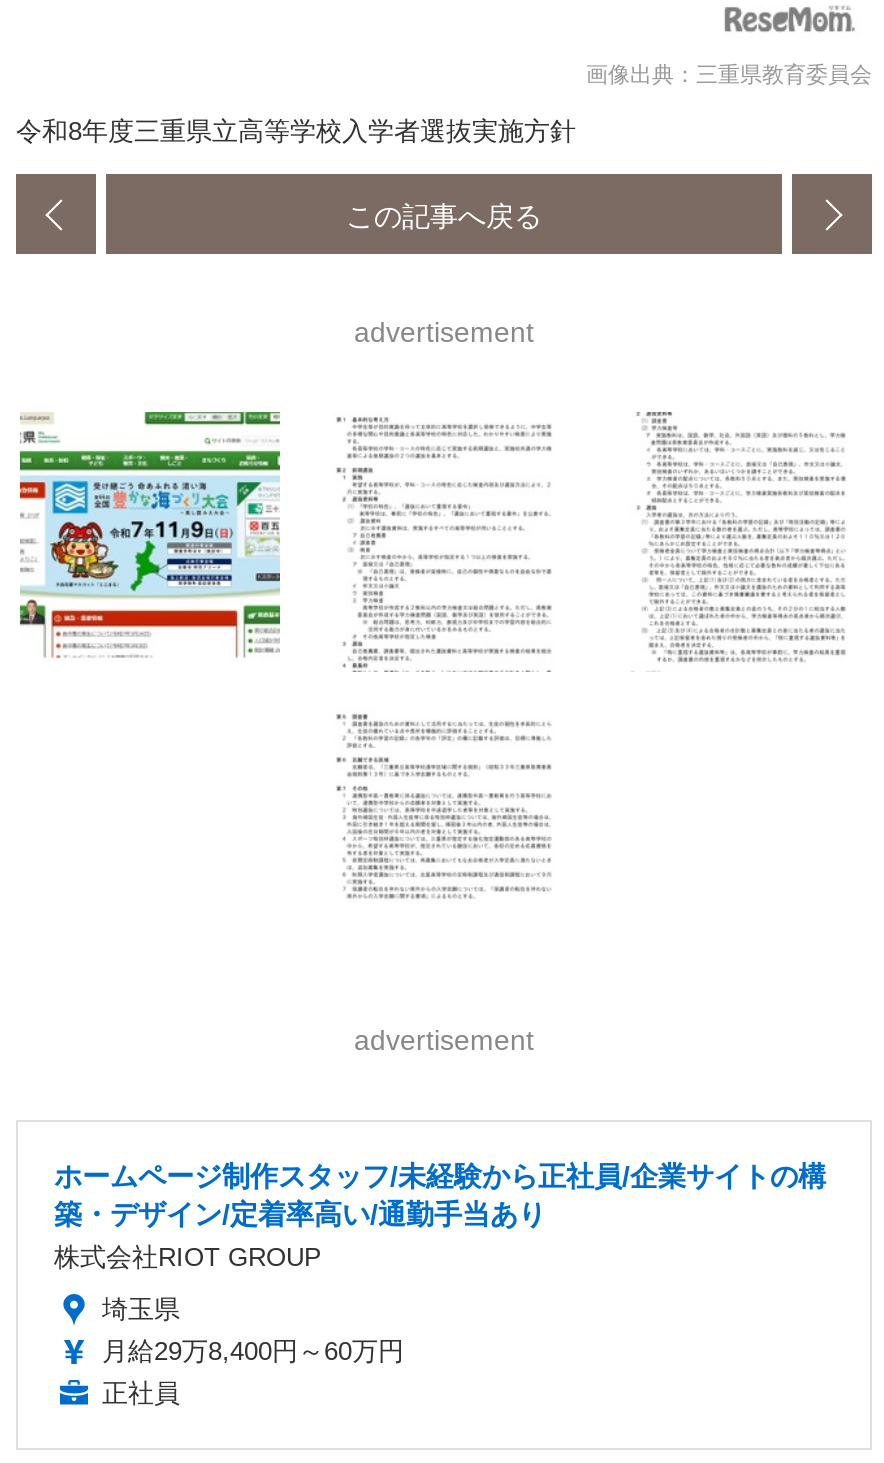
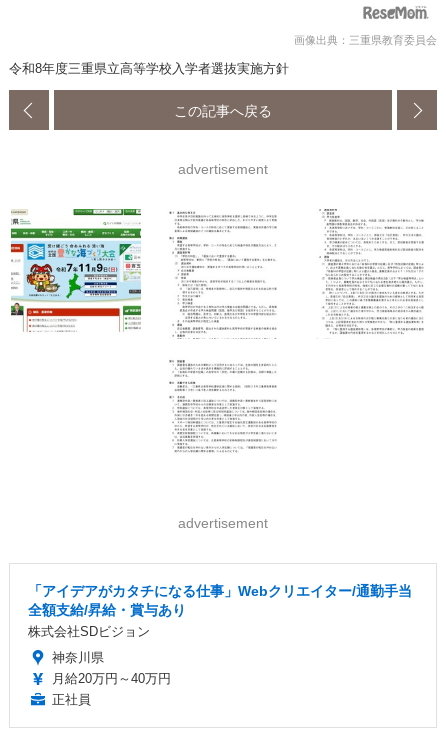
- ホームページ制作スタッフ/未経験から正社員/企業サイトの構
- 築・デザイン/定着率高い/通勤手当あり
- 株式会社RIOT GROUP
+ 「アイデアがカタチになる仕事」Webクリエイター/通勤手当
+ 全額支給/昇給・賞与あり
+ 株式会社SDビジョン

- 埼玉県
- 月給29万8,400円～60万円
+ 神奈川県
+ 月給20万円～40万円
